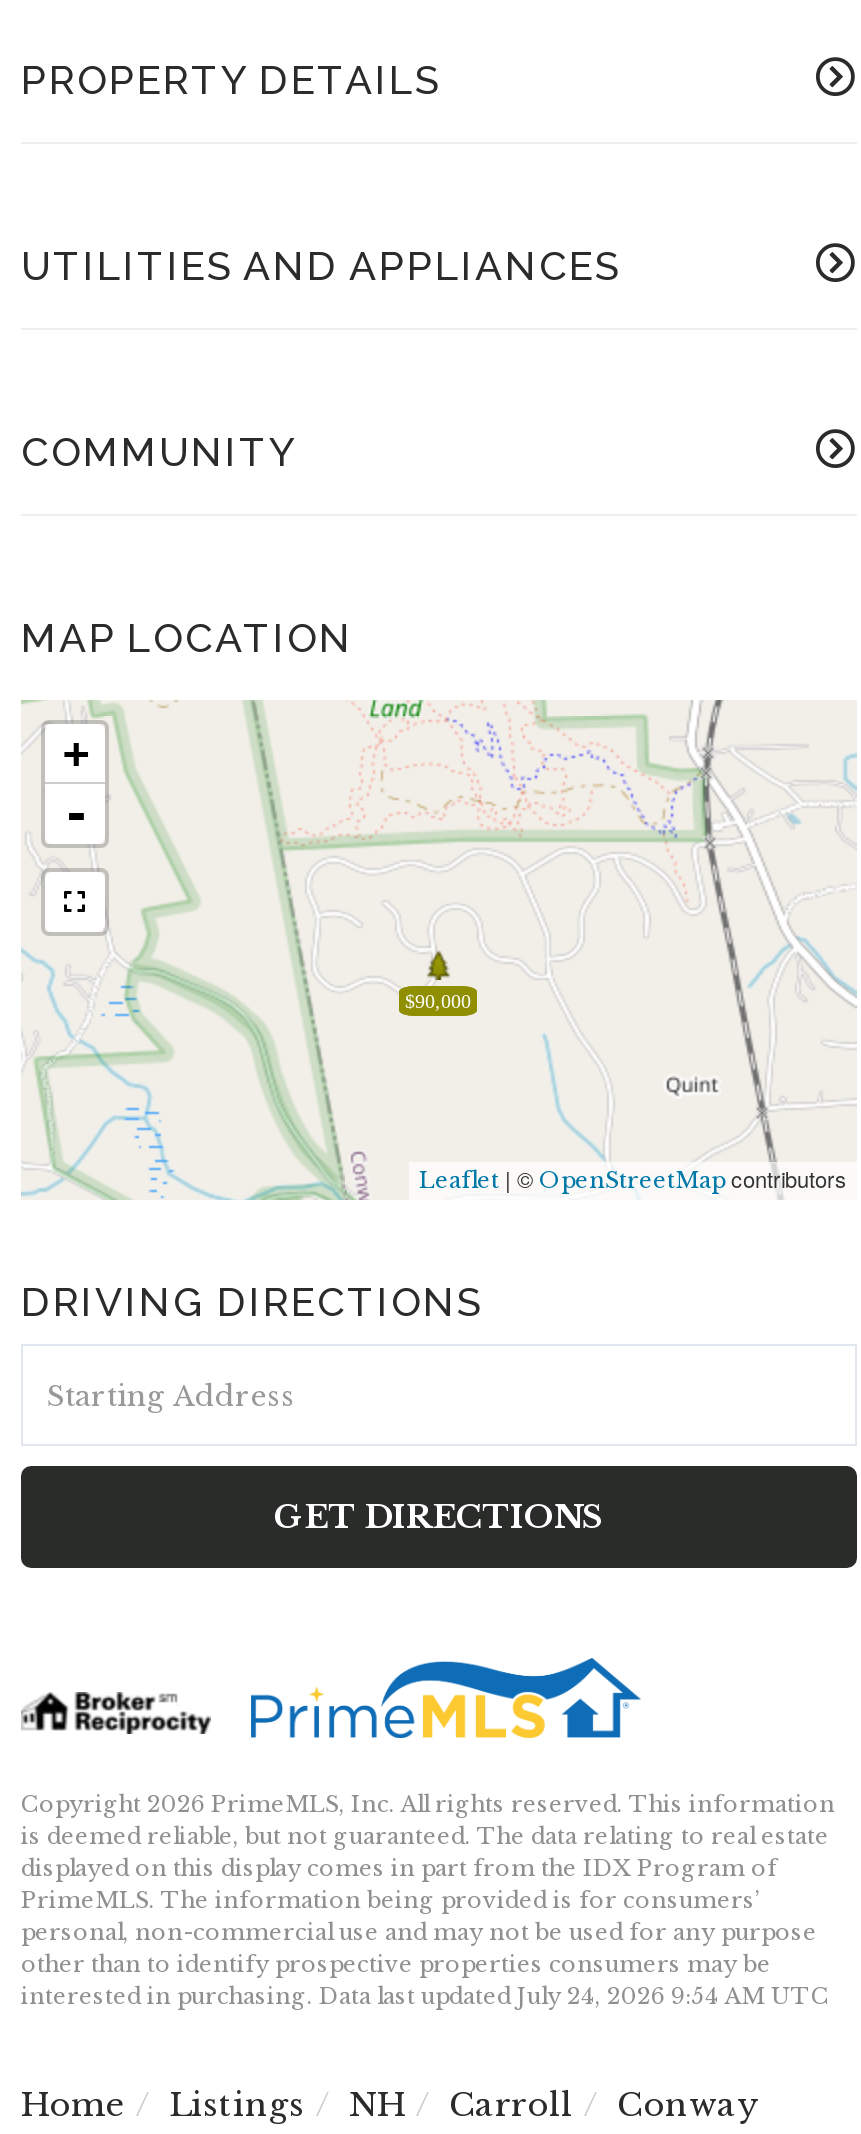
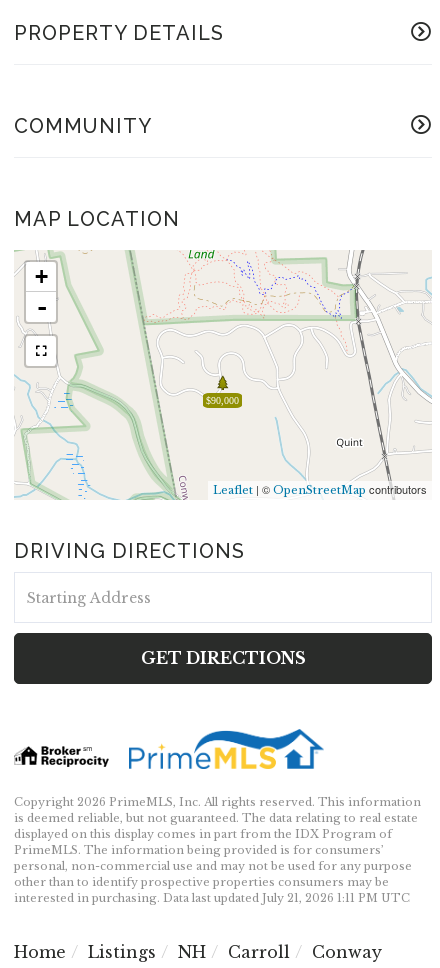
- UTILITIES AND APPLIANCES

- interested in purchasing. Data last updated July 24, 2026 9:54 AM UTC
+ interested in purchasing. Data last updated July 21, 2026 1:11 PM UTC
